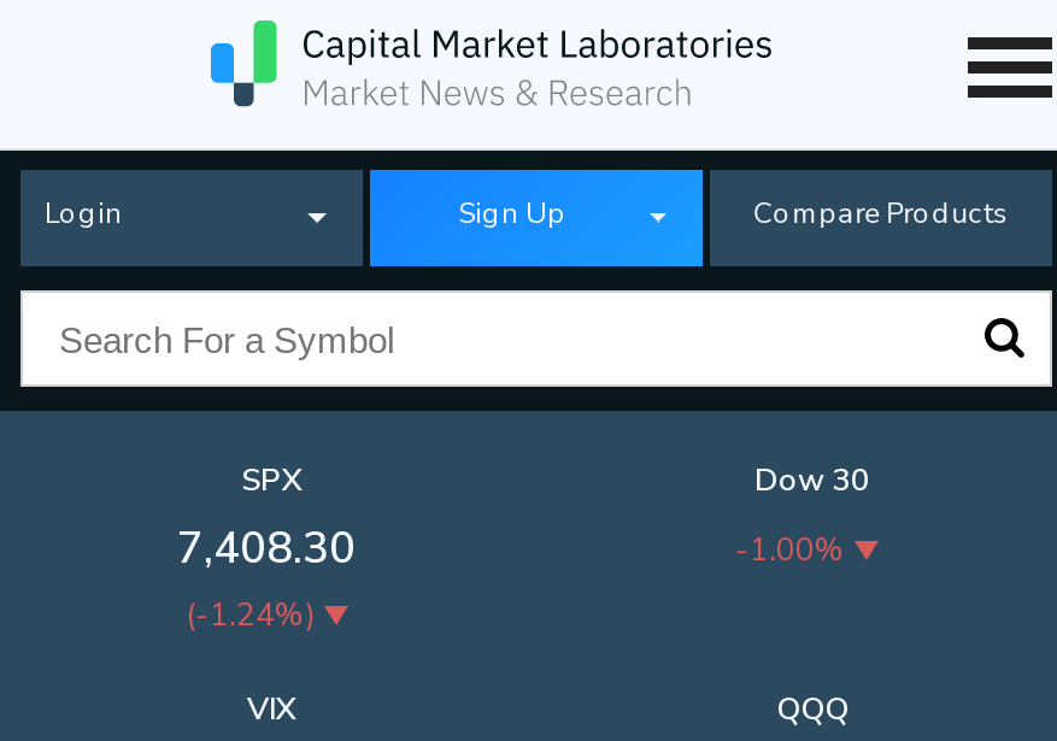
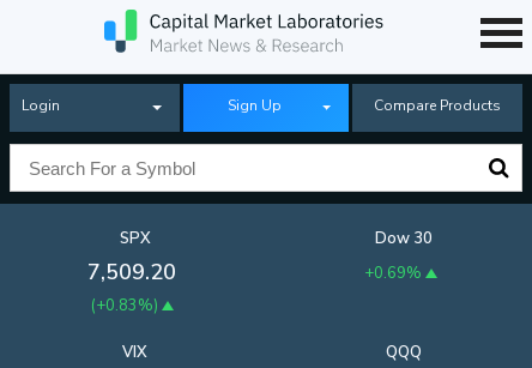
- 7,408.30
+ 7,509.20

- -1.00%
+ +0.69%

- (-1.24%)
+ (+0.83%)
